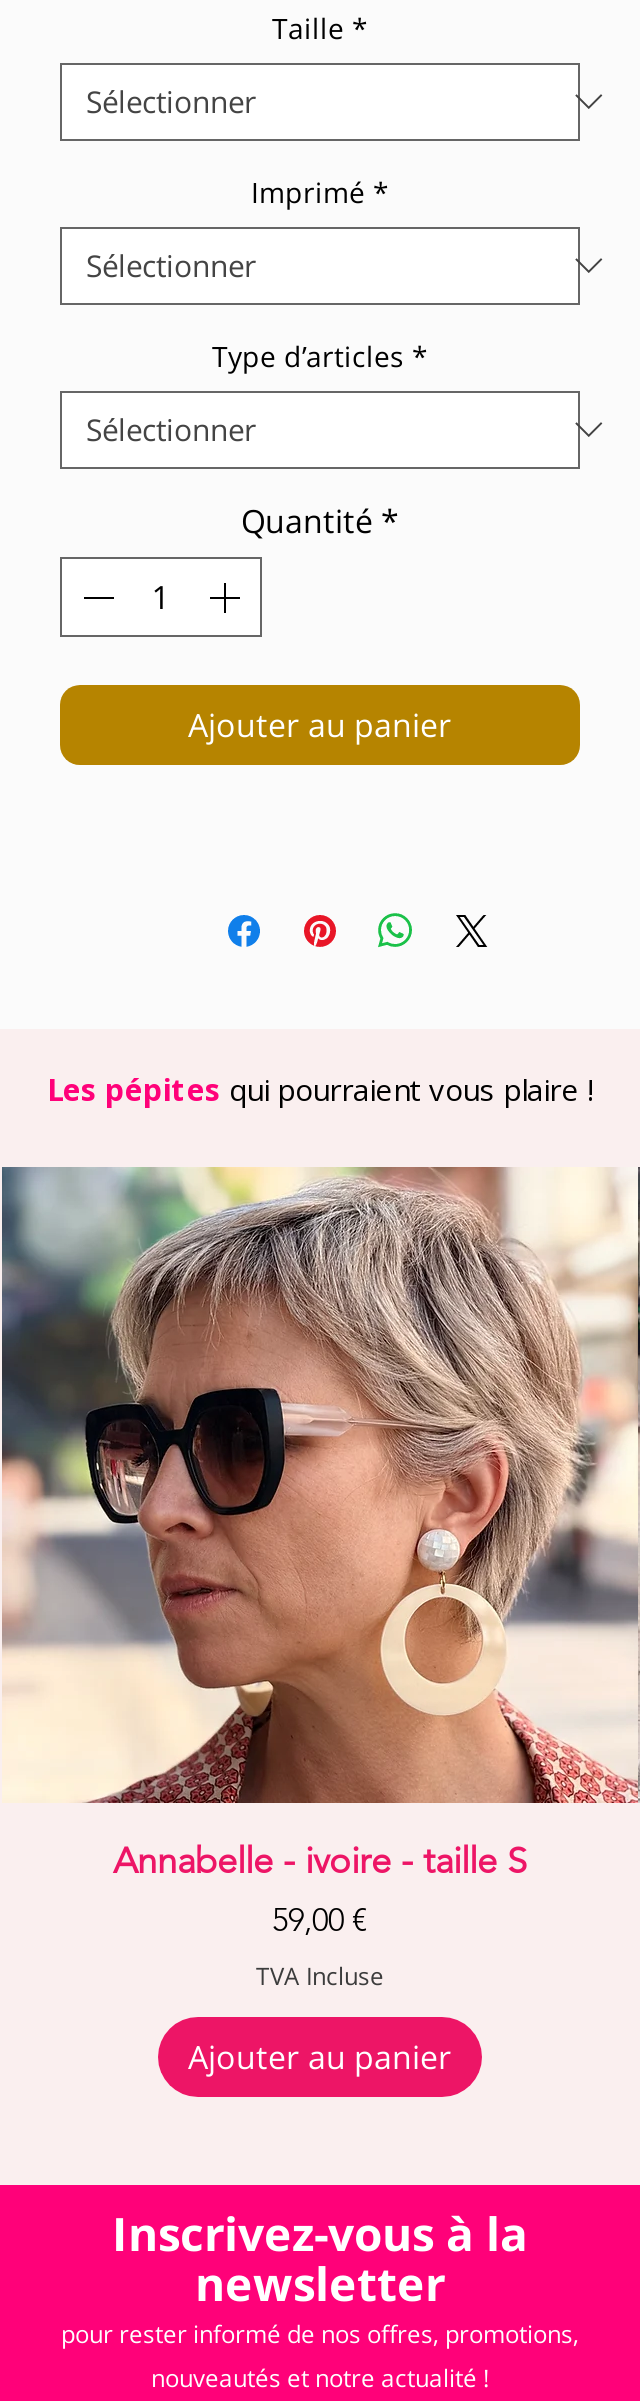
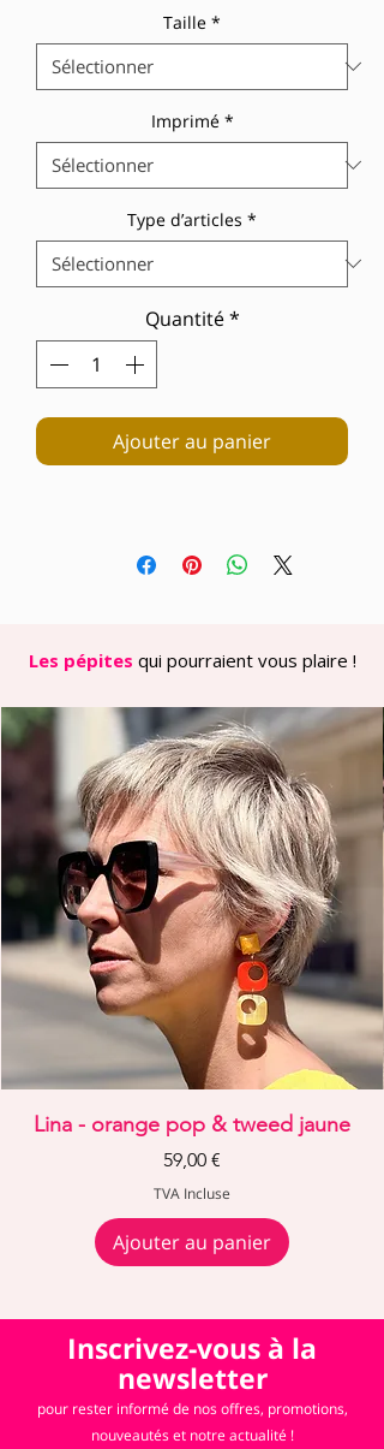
- [image]
- Annabelle - ivoire - taille S
+ [image]
+ Lina - orange pop & tweed jaune
